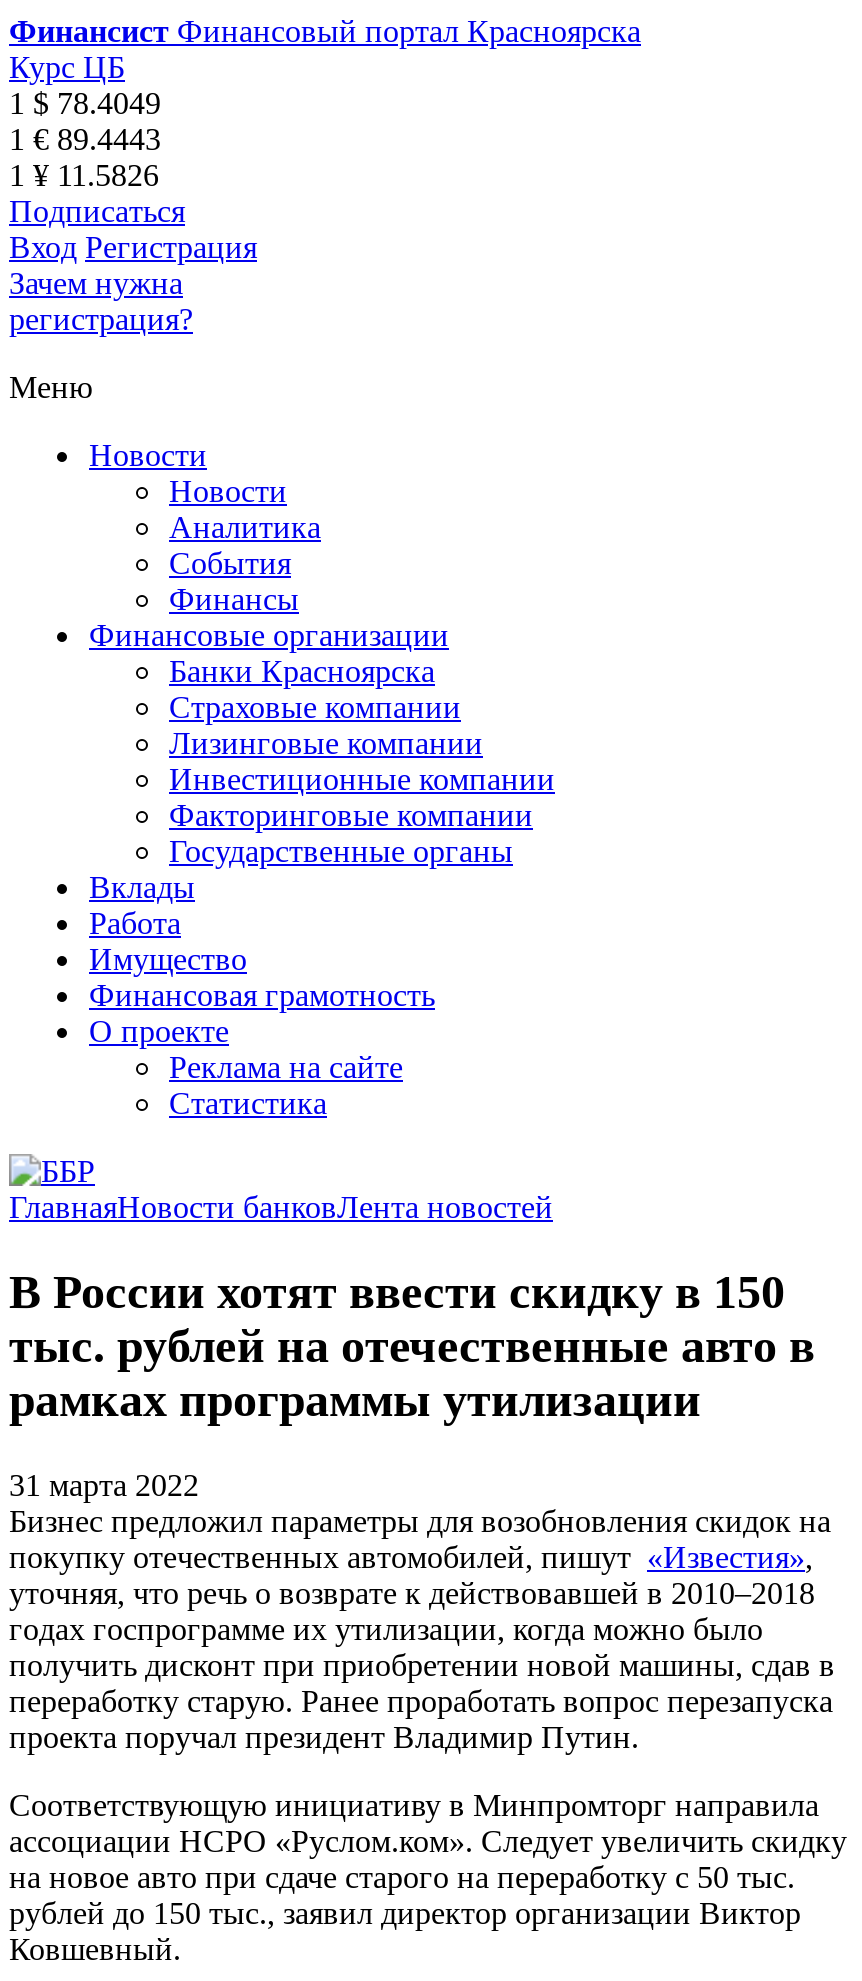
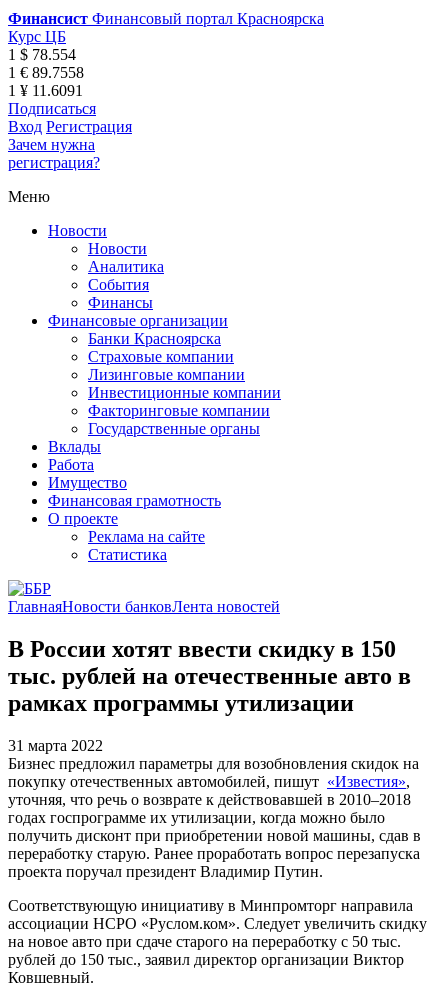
- 1 $ 78.4049
+ 1 $ 78.554

- 1 € 89.4443
+ 1 € 89.7558

- 1 ¥ 11.5826
+ 1 ¥ 11.6091
